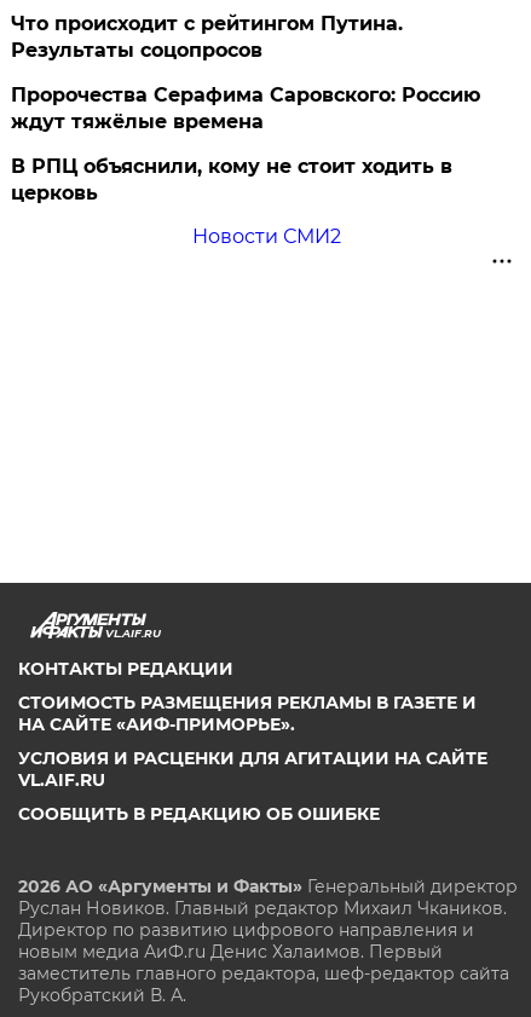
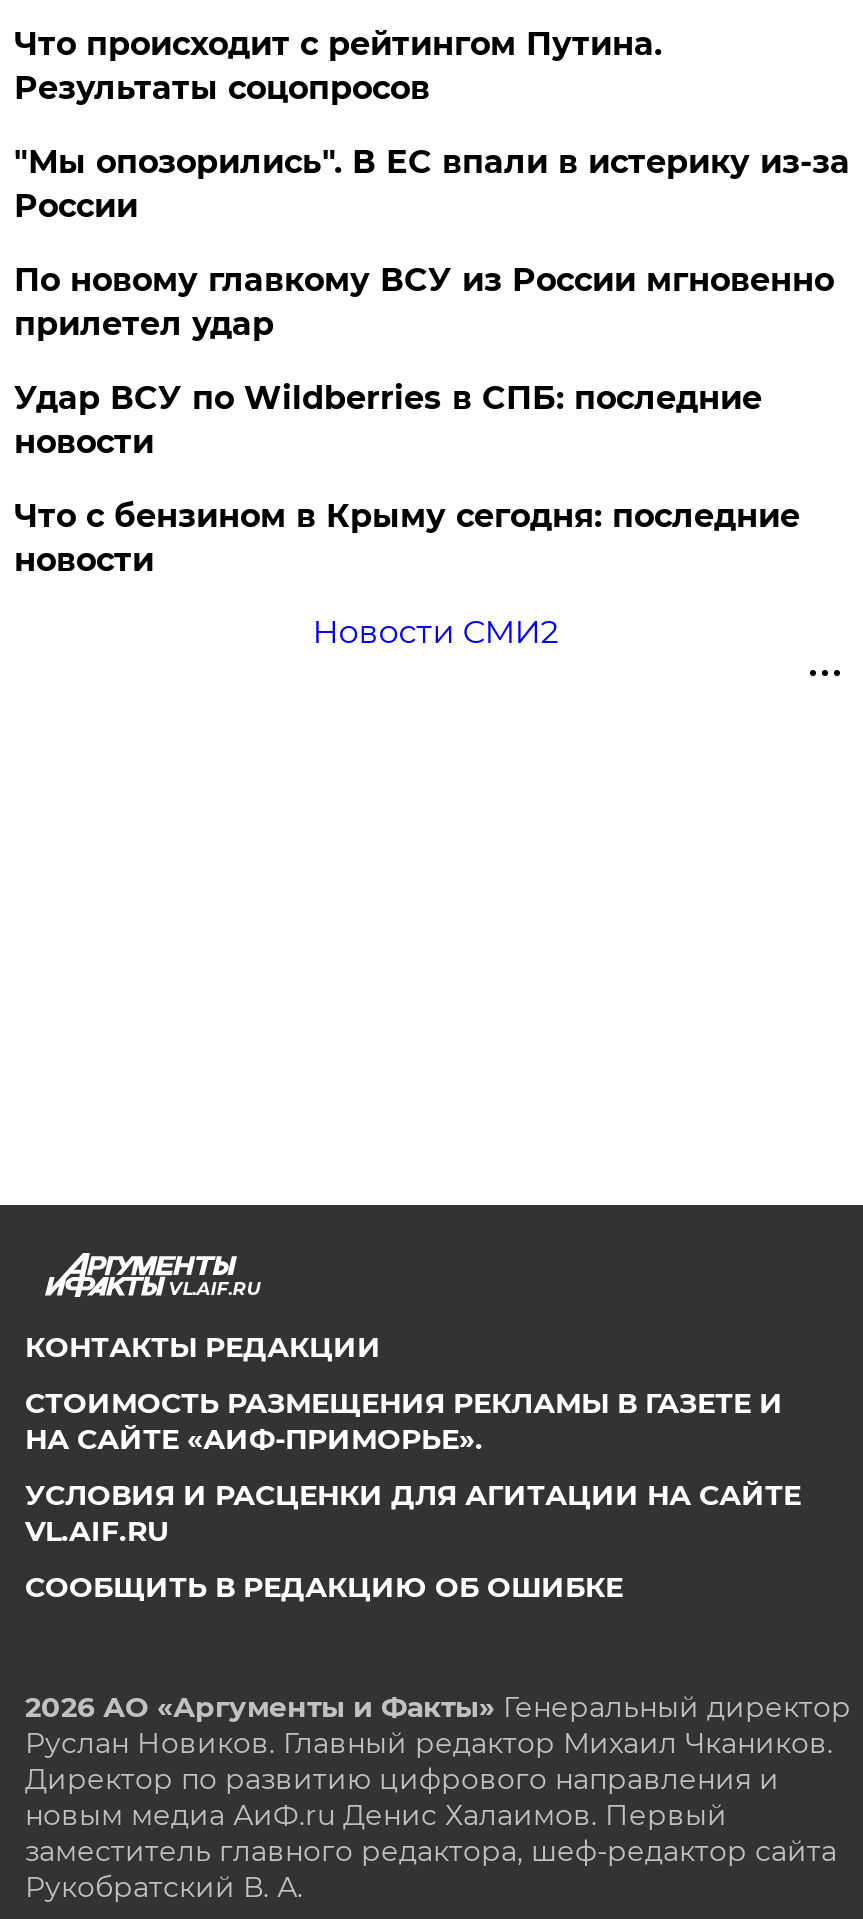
- Пророчества Серафима Саровского: Россию
- ждут тяжёлые времена
- В РПЦ объяснили, кому не стоит ходить в
- церковь
+ "Мы опозорились". В ЕС впали в истерику из-за
+ России
+ По новому главкому ВСУ из России мгновенно
+ прилетел удар
+ Удар ВСУ по Wildberries в СПБ: последние
+ новости
+ Что с бензином в Крыму сегодня: последние
+ новости
